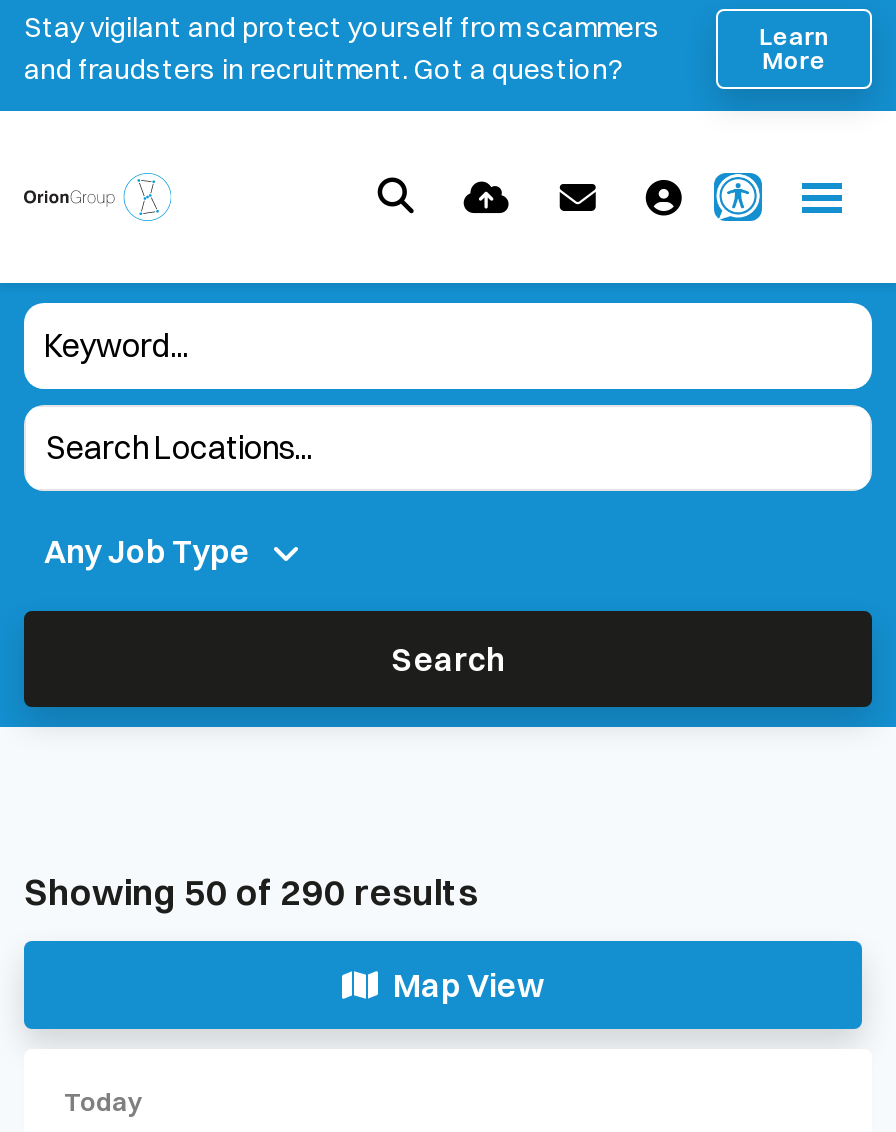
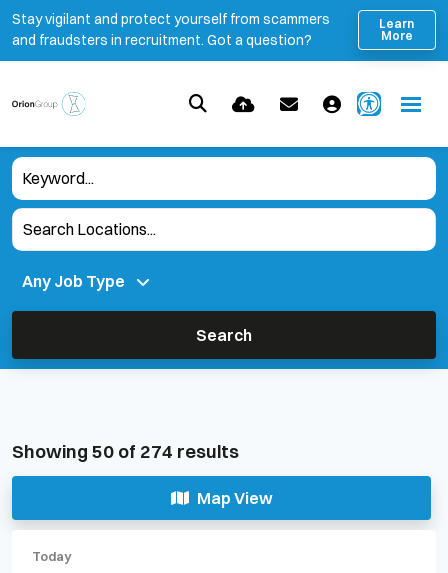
- Showing 50 of 290 results
+ Showing 50 of 274 results
